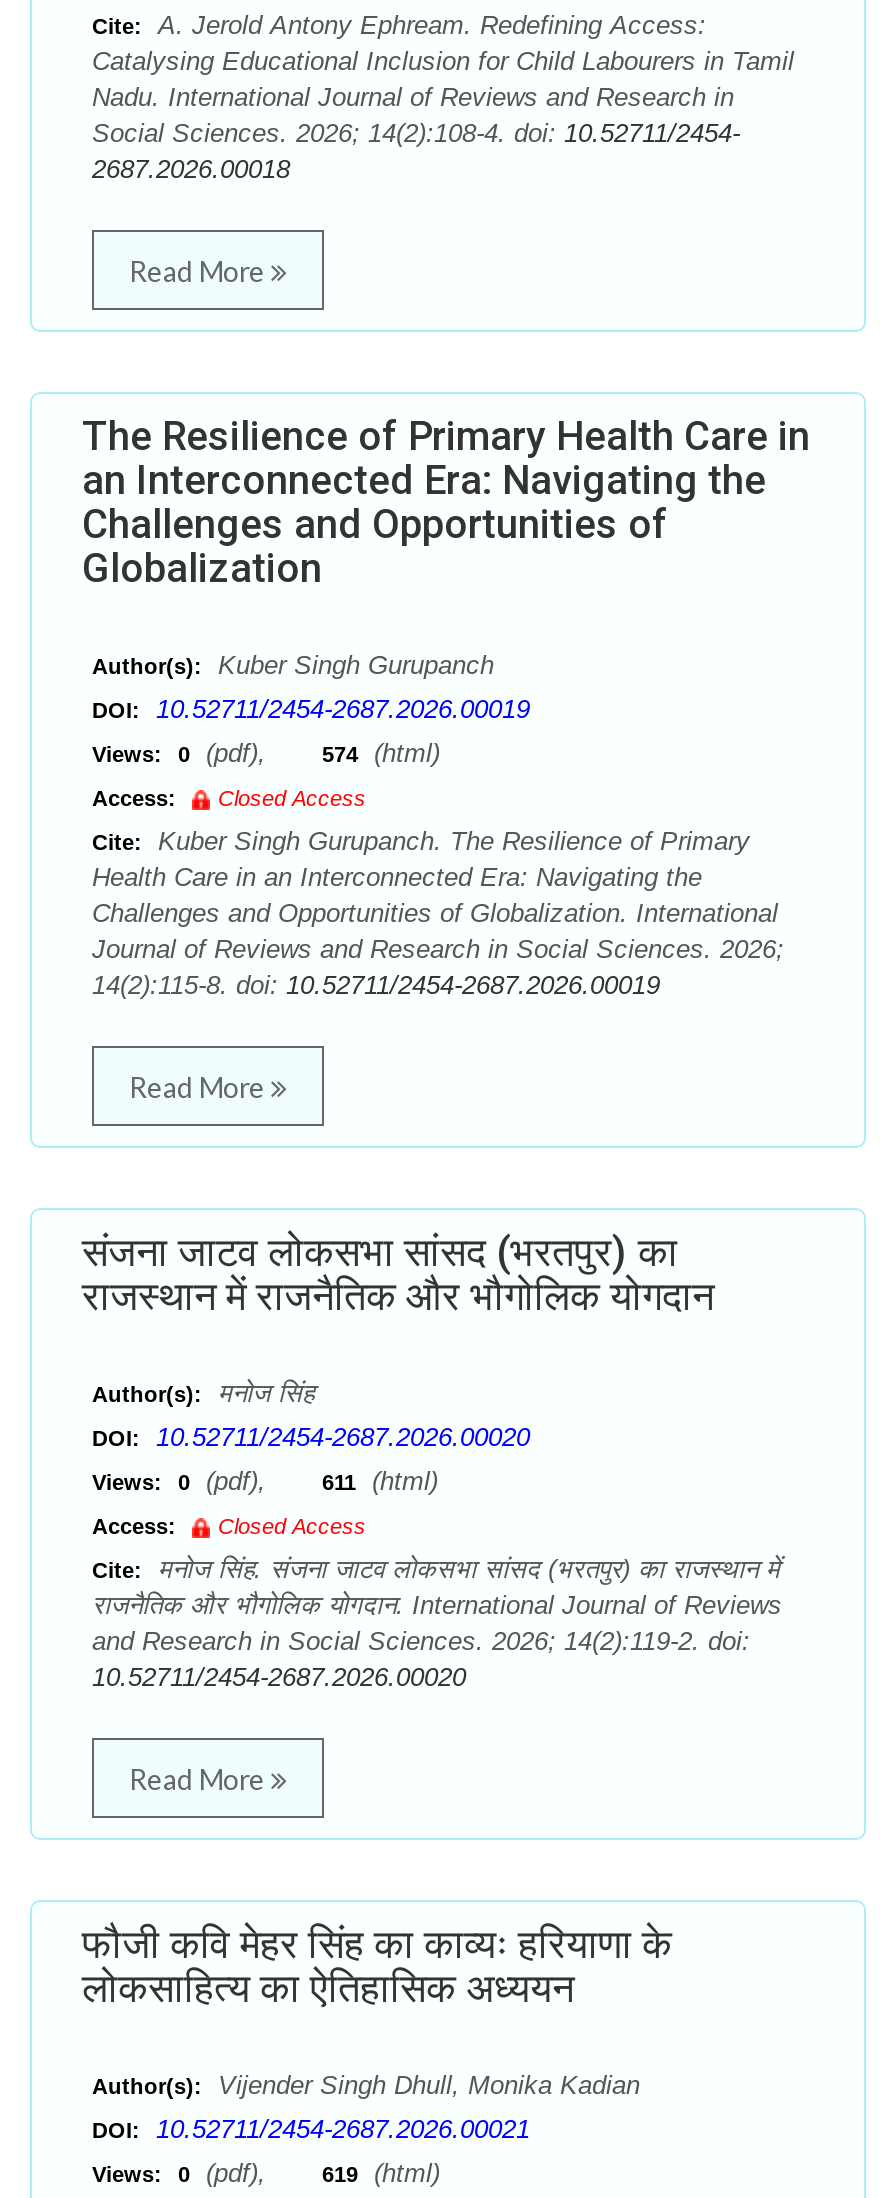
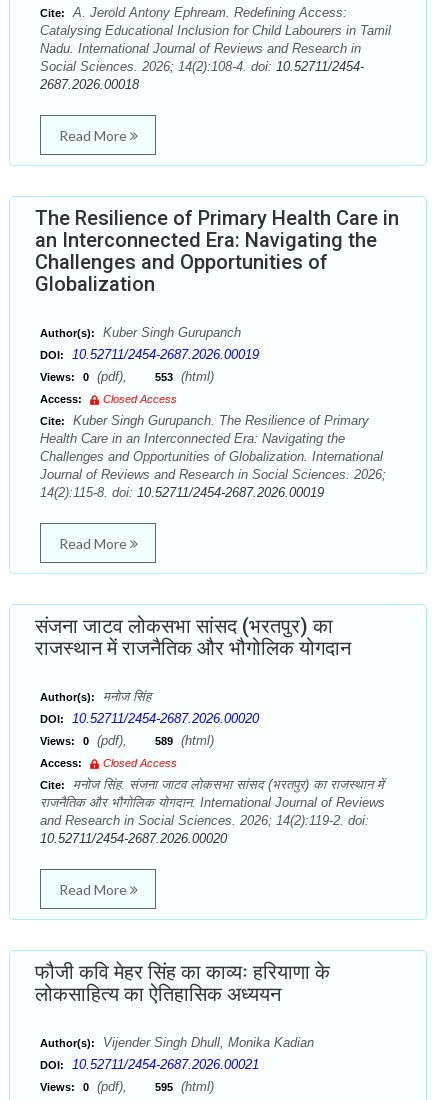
- Views: 0 (pdf), 574 (html)
+ Views: 0 (pdf), 553 (html)

- Views: 0 (pdf), 611 (html)
+ Views: 0 (pdf), 589 (html)

- Views: 0 (pdf), 619 (html)
+ Views: 0 (pdf), 595 (html)
